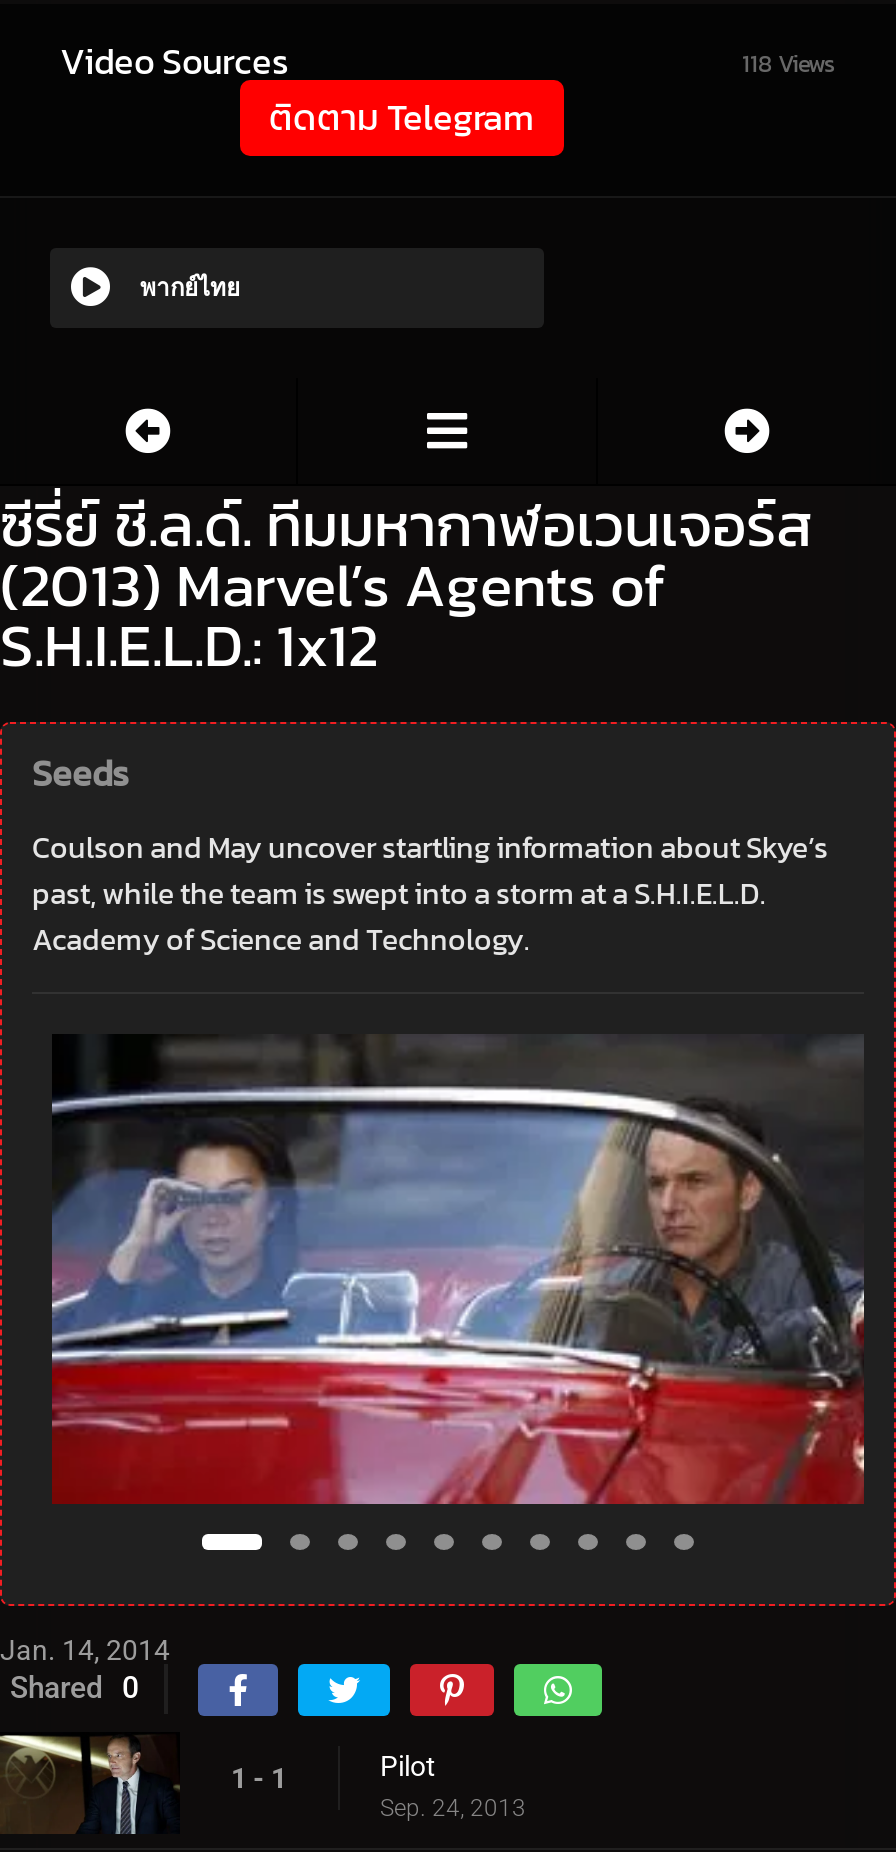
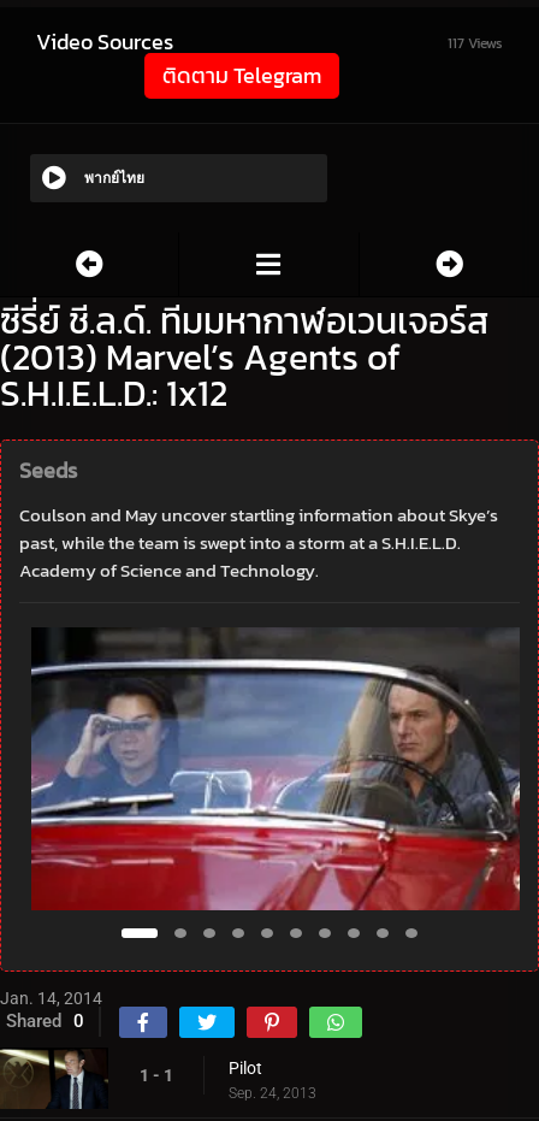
- 118 Views
+ 117 Views
